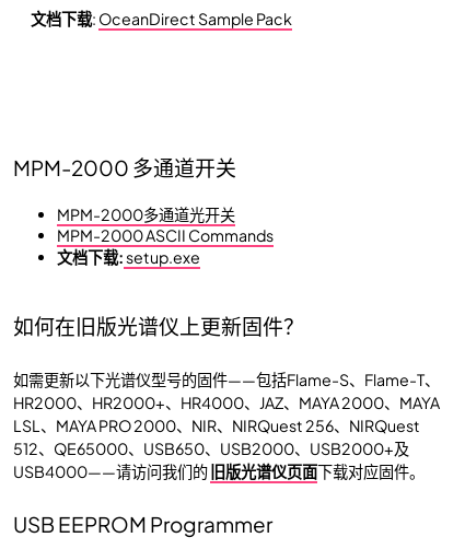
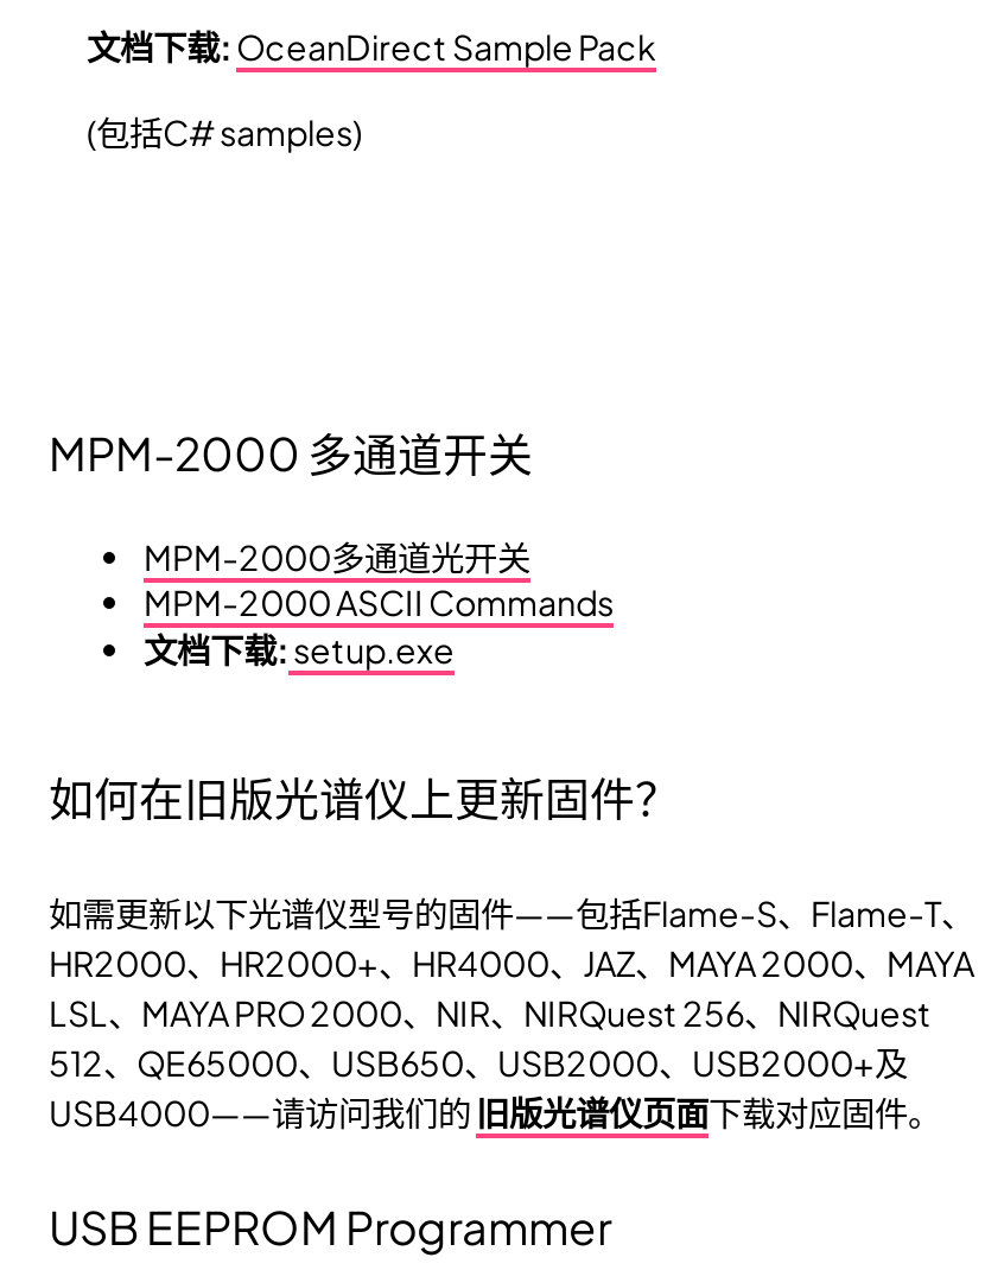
+ (包括C# samples)
